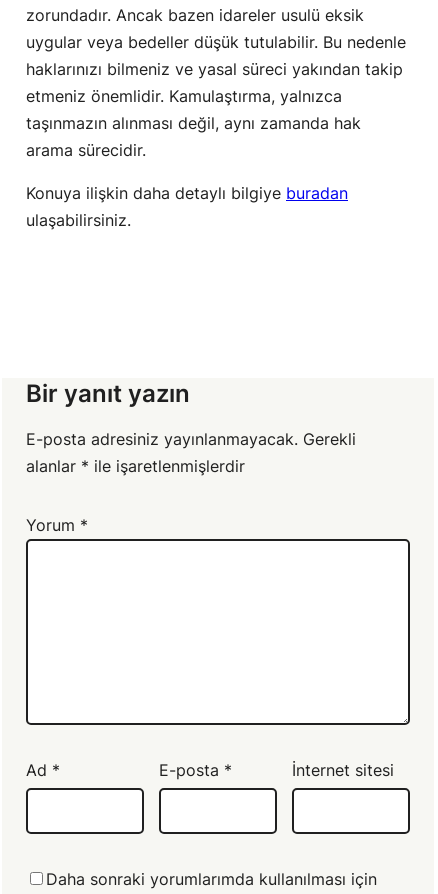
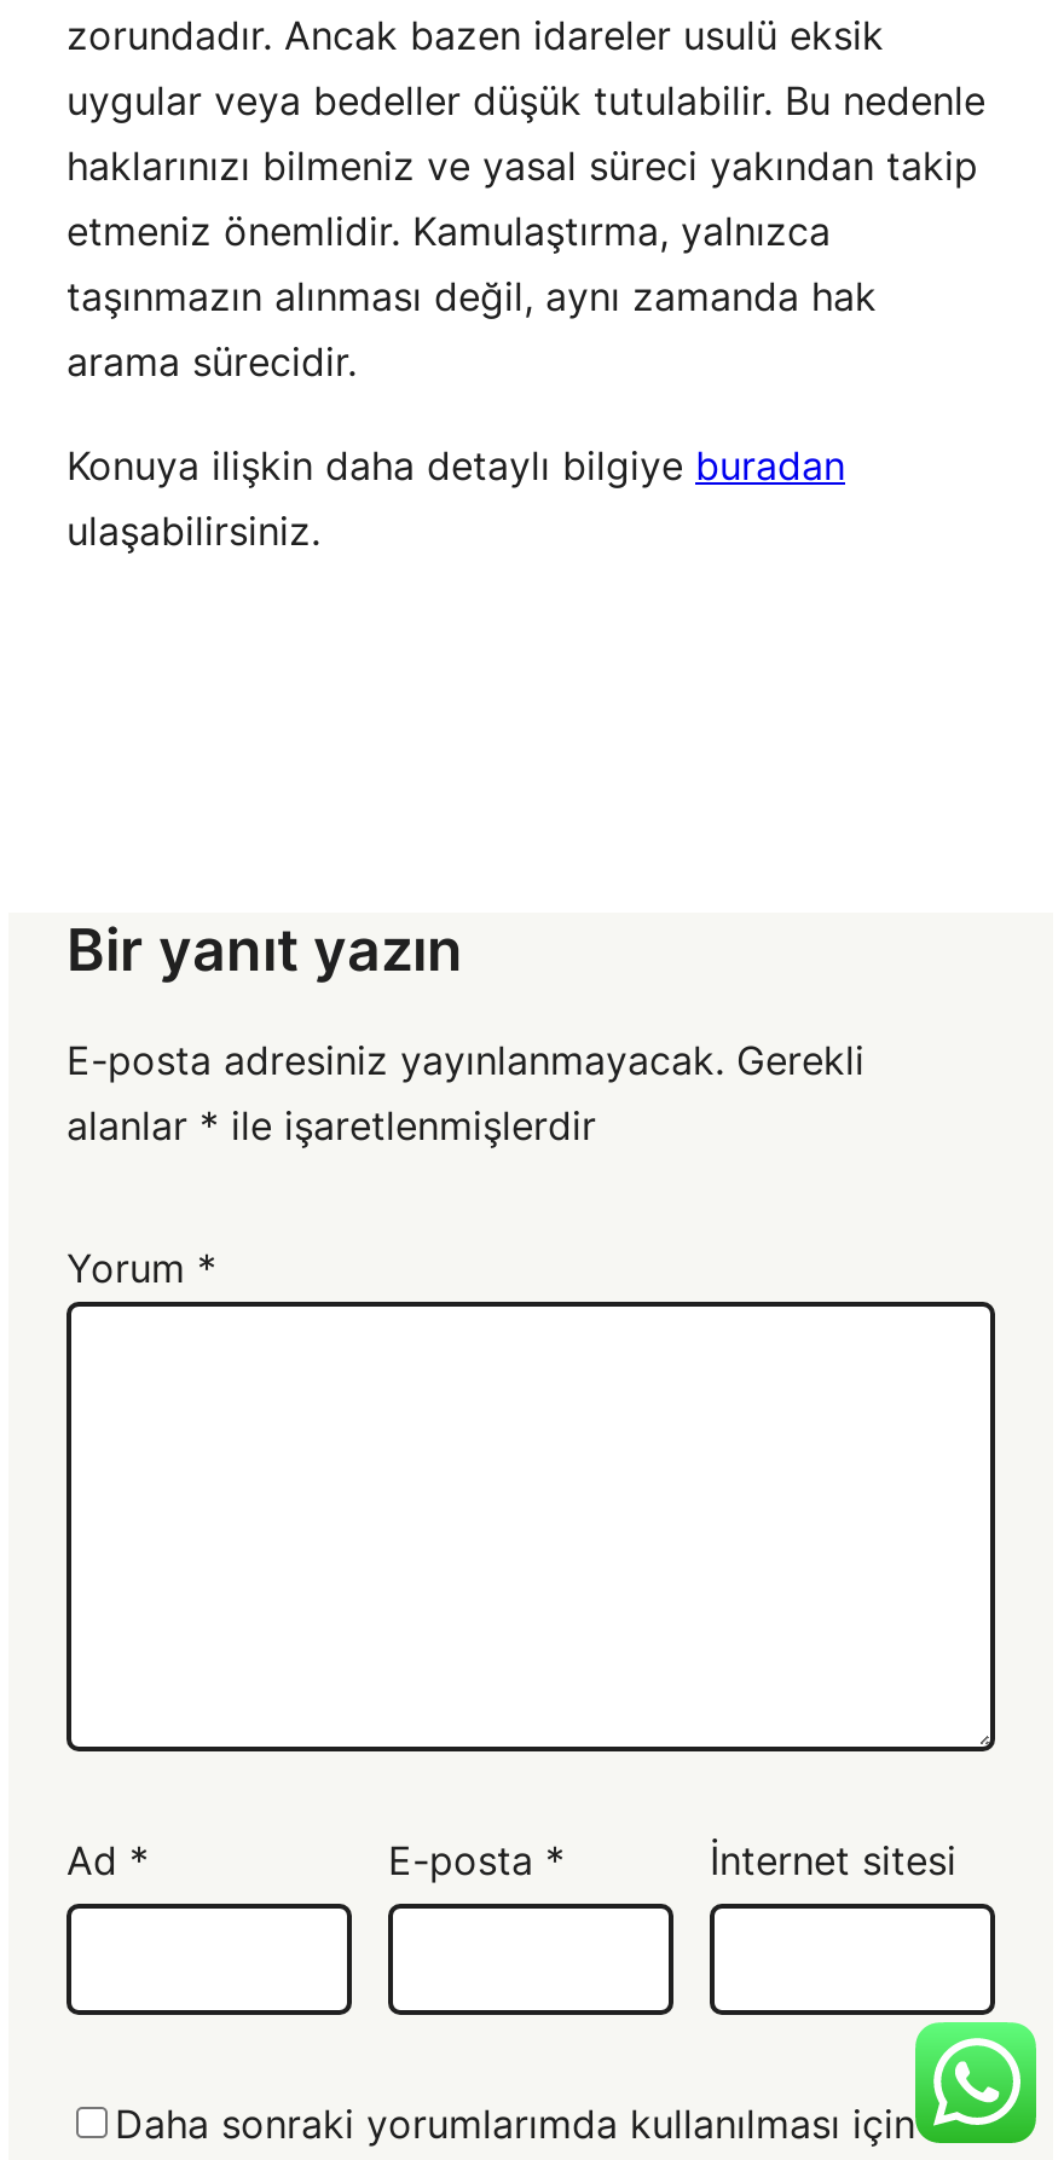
+ [image]
